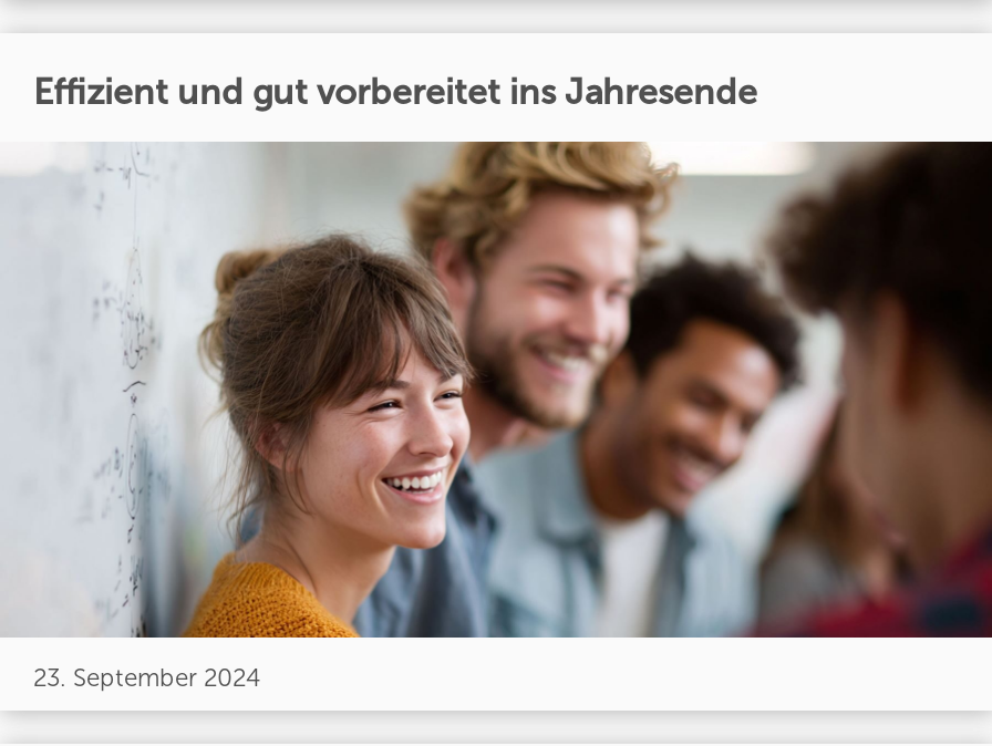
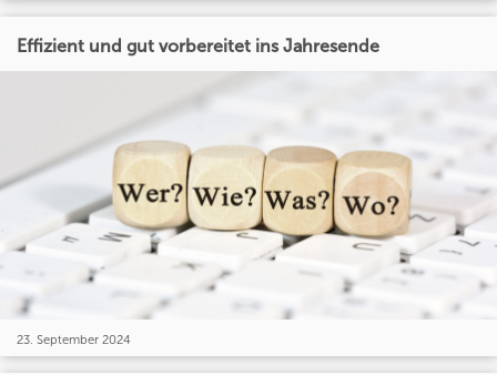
- [image]
+ [image]
